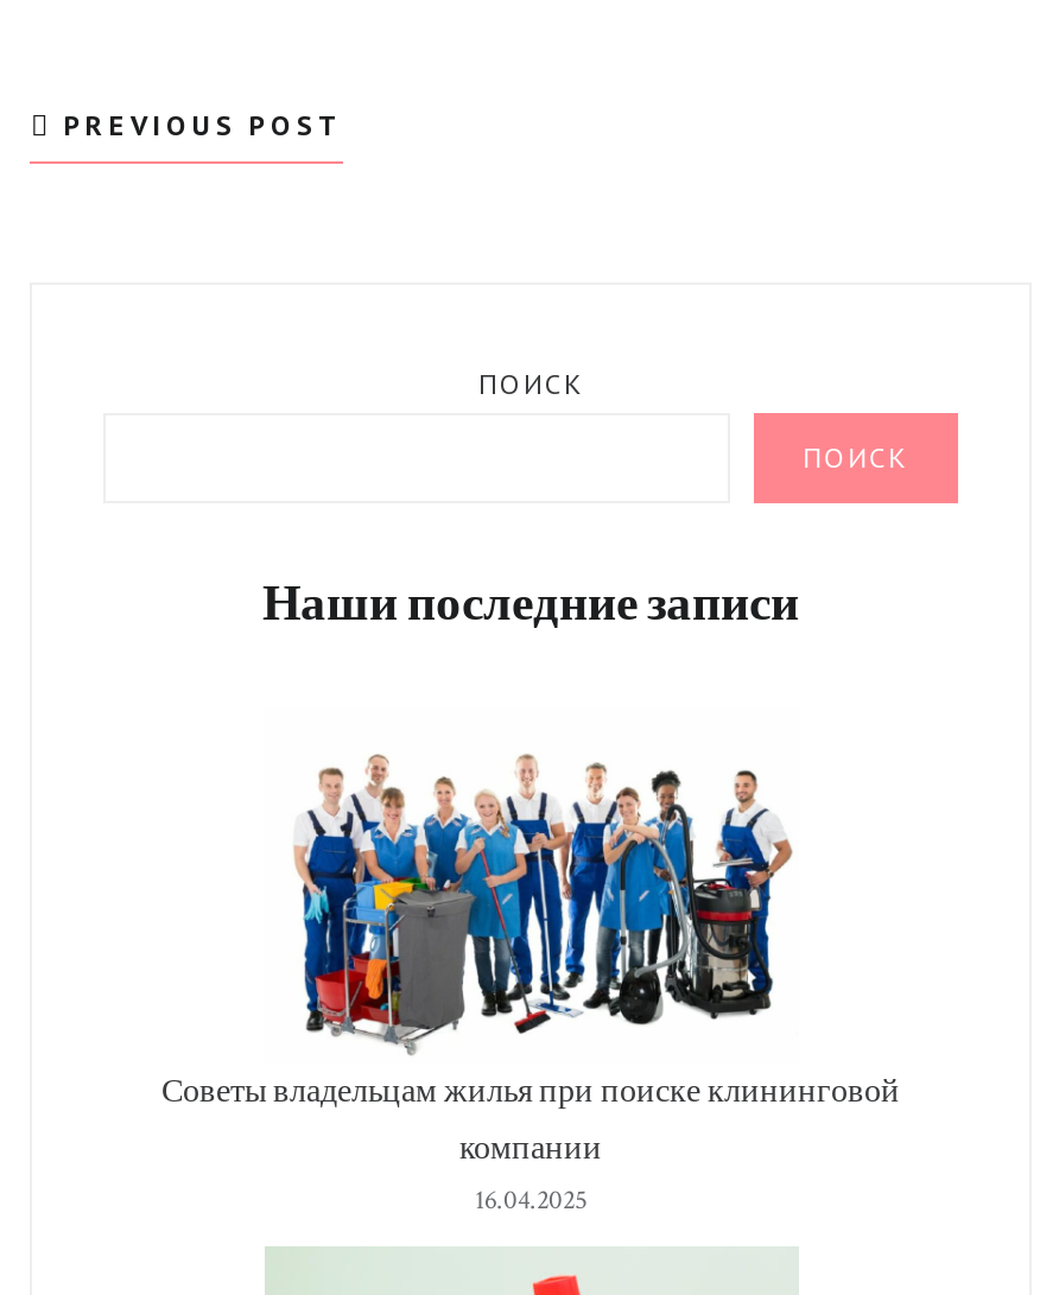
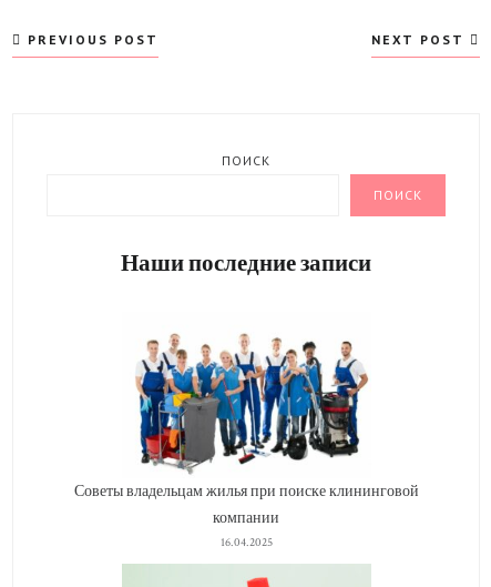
+ NEXT POST
